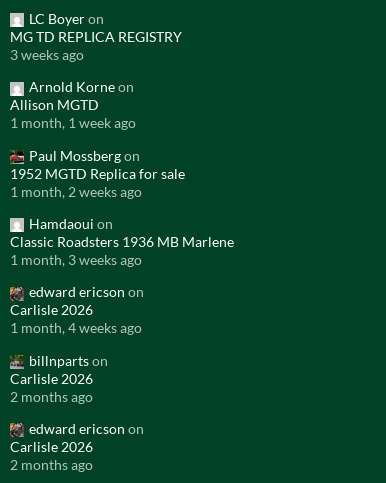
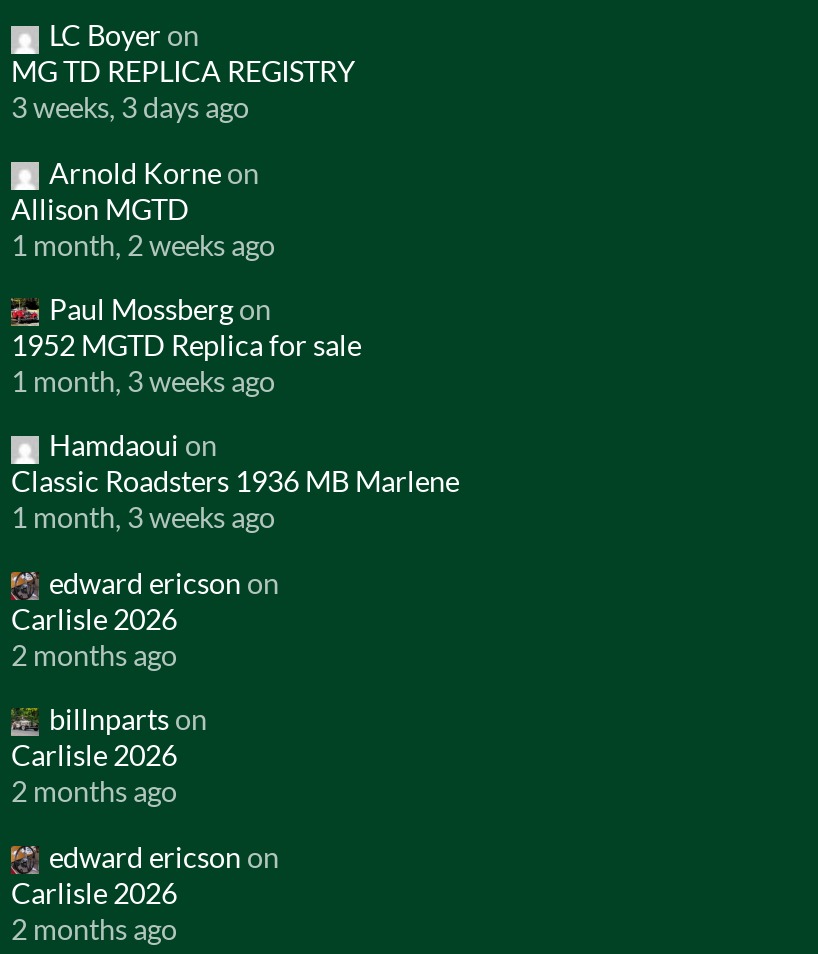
- 3 weeks ago
+ 3 weeks, 3 days ago

- 1 month, 1 week ago

moved up: 1 month, 2 weeks ago

+ 1 month, 3 weeks ago

- 1 month, 4 weeks ago
+ 2 months ago
